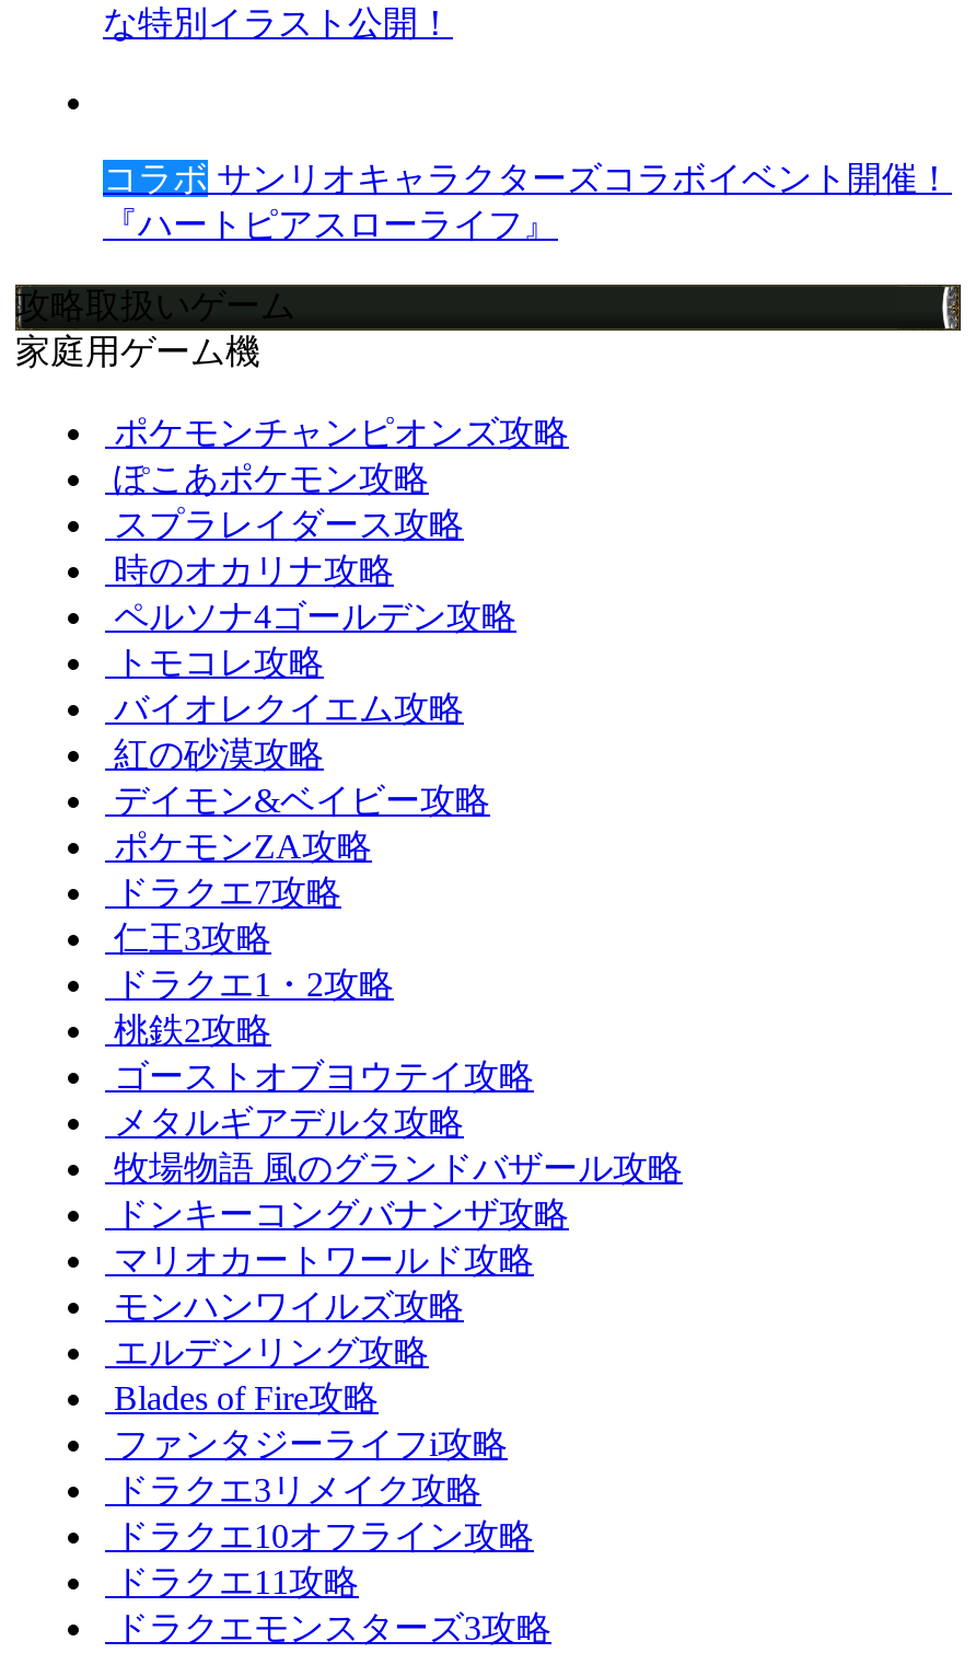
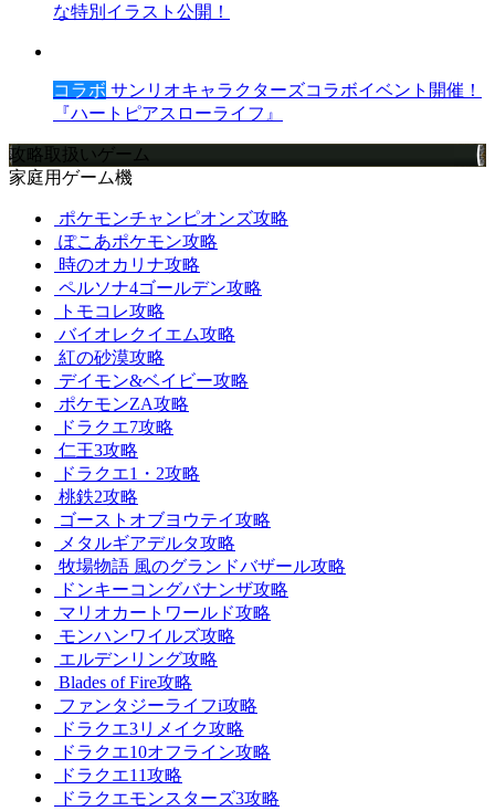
- スプラレイダース攻略
